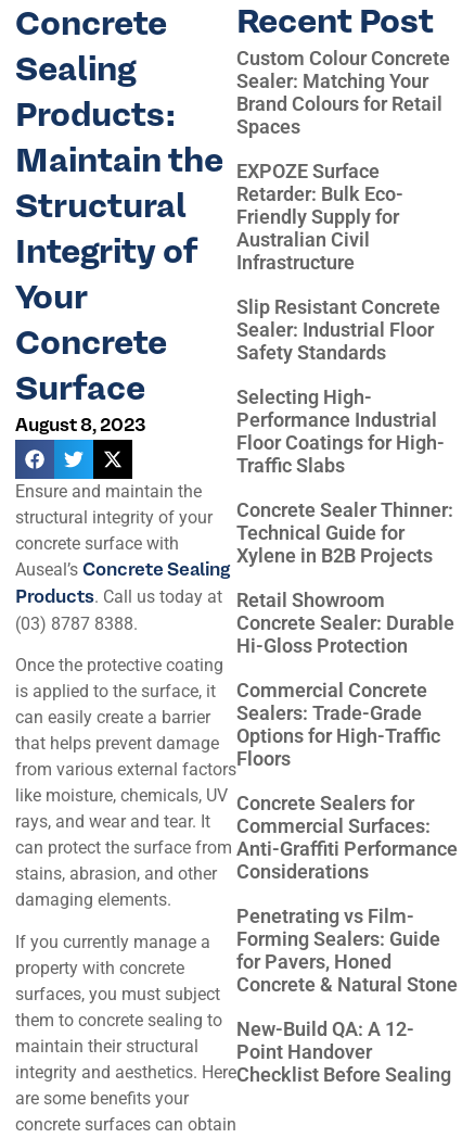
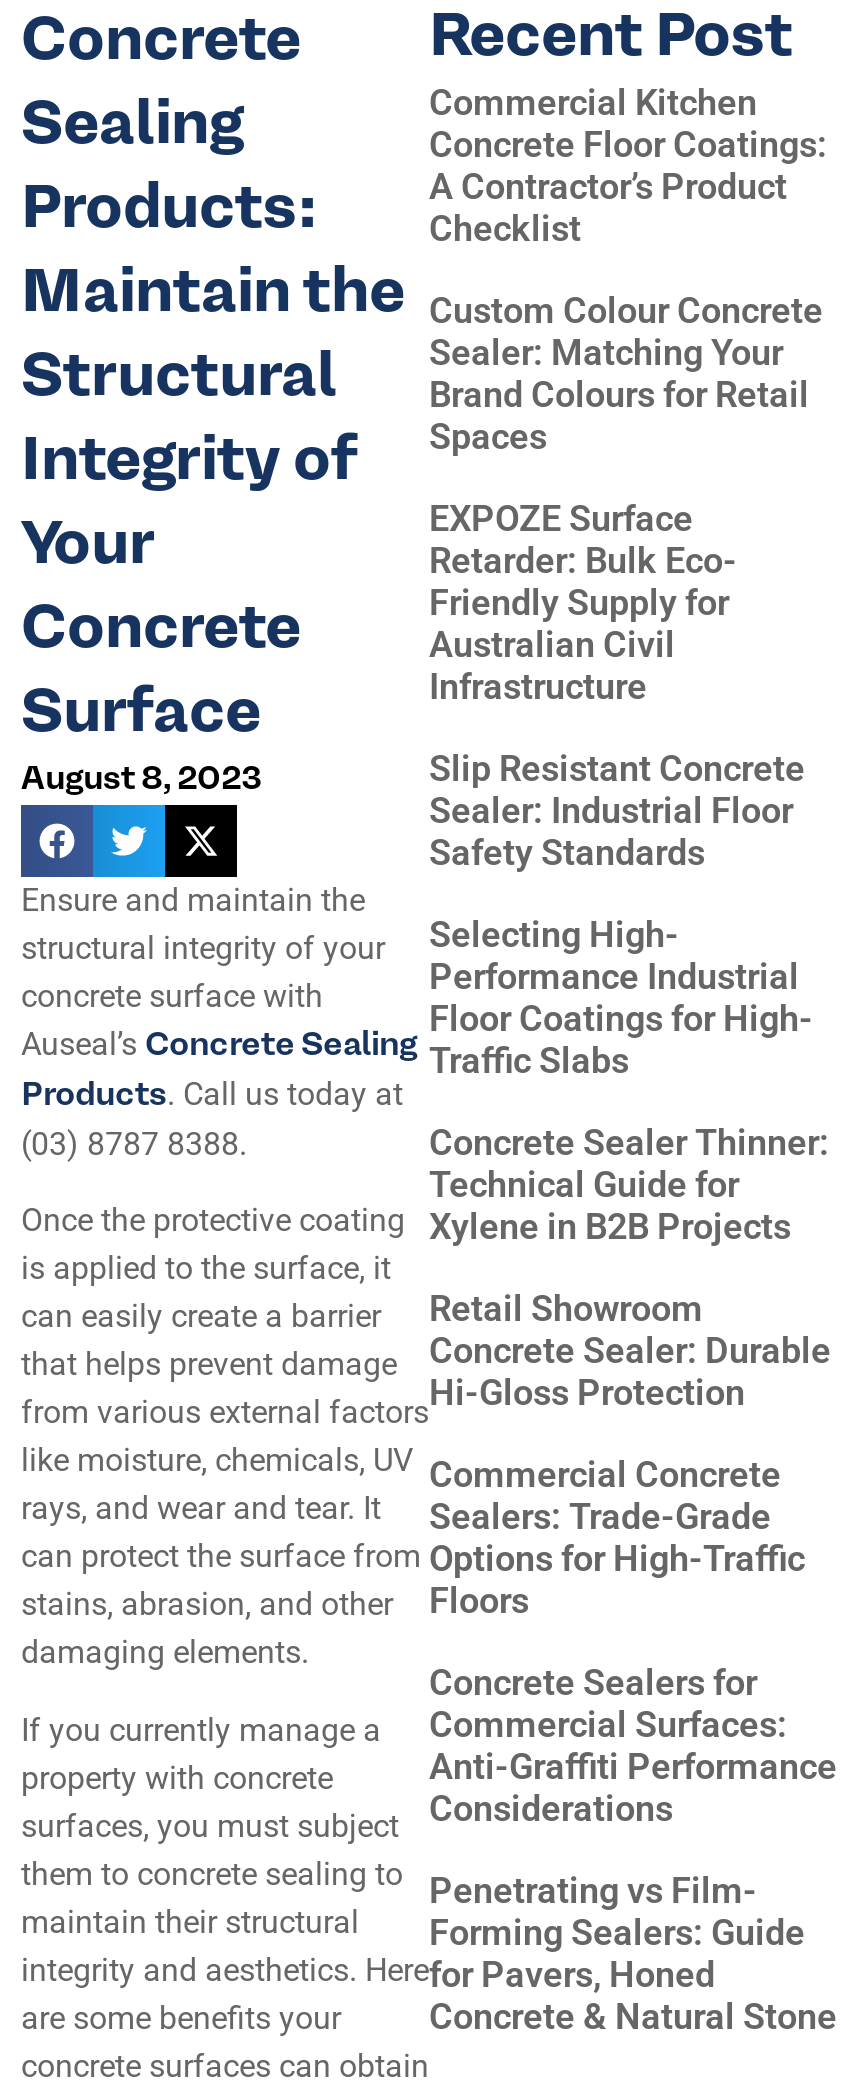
+ Commercial Kitchen
+ Concrete Floor Coatings:
+ A Contractor’s Product
+ Checklist

moved down: Custom Colour Concrete | Sealer: Matching Your | Brand Colours for Retail | ... | for Pavers, Honed | Concrete & Natural Stone

- New-Build QA: A 12-
- Point Handover
- Checklist Before Sealing
